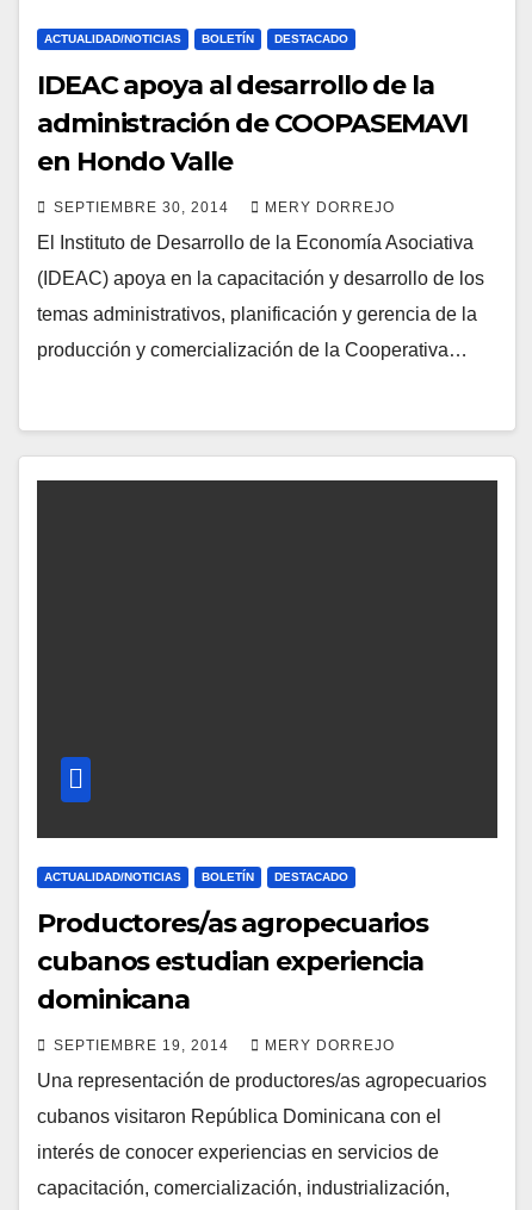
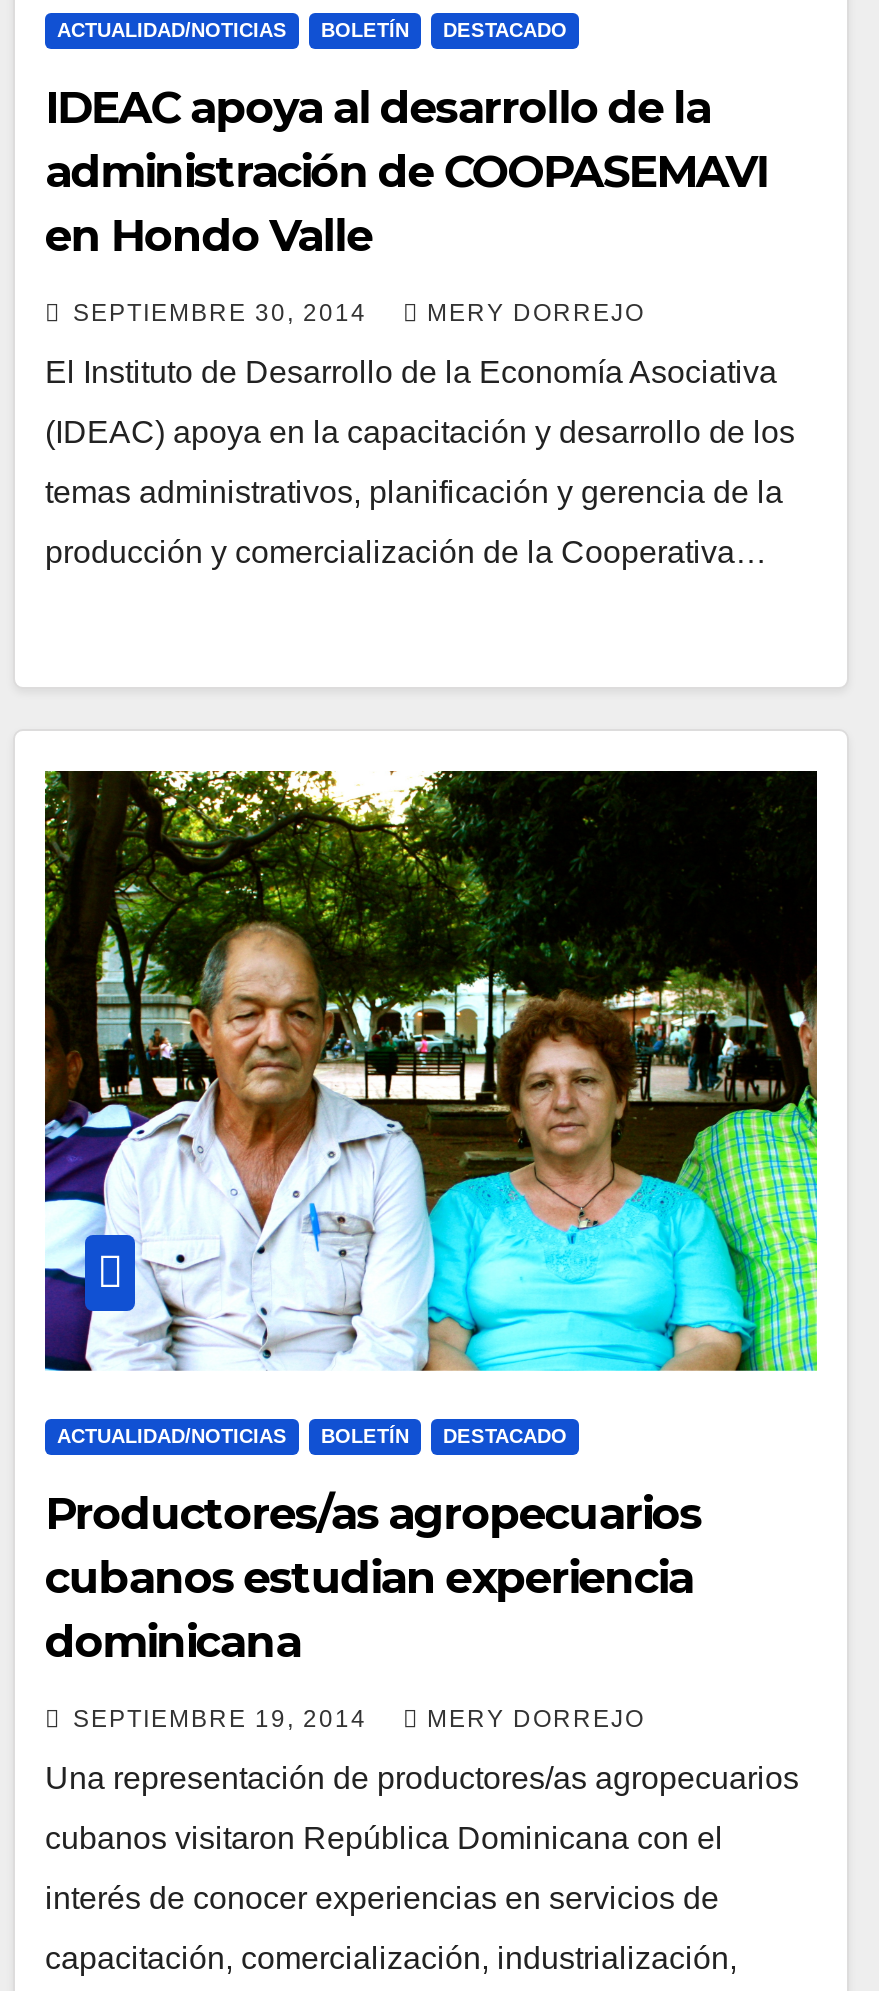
+ [image]
